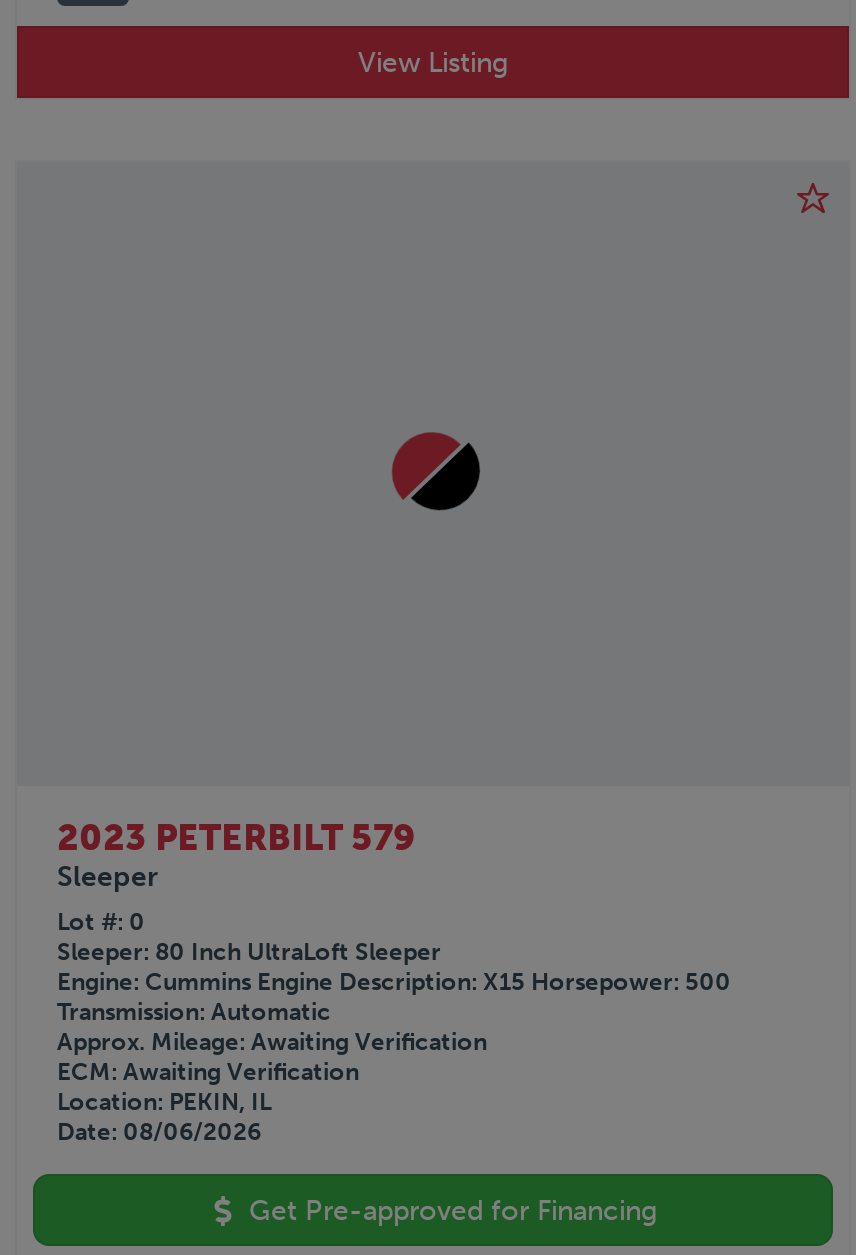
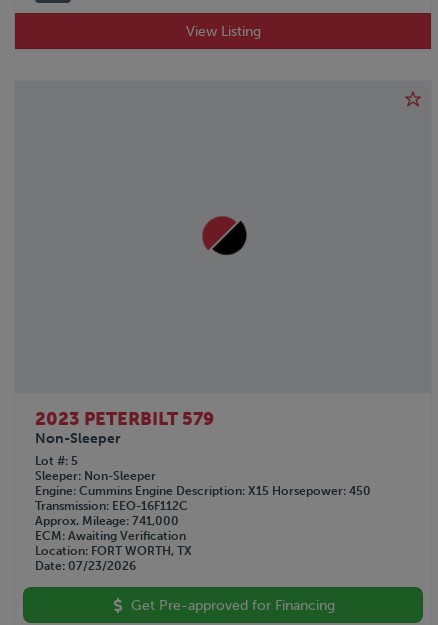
- Sleeper
- Lot # 0
- Sleeper 80 Inch UltraLoft Sleeper
- Engine Cummins Engine Description X15 Horsepower 500
- Transmission Automatic
- Approx. Mileage Awaiting Verification
+ Non-Sleeper
+ Lot # 5
+ Sleeper Non-Sleeper
+ Engine Cummins Engine Description X15 Horsepower 450
+ Transmission EEO-16F112C
+ Approx. Mileage 741,000

- Location PEKIN, IL
- Date 08/06/2026
+ Location FORT WORTH, TX
+ Date 07/23/2026
